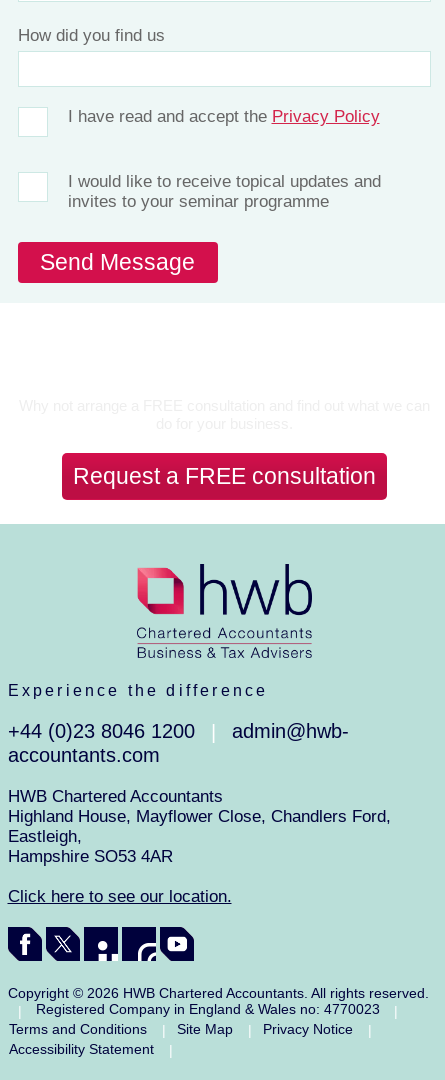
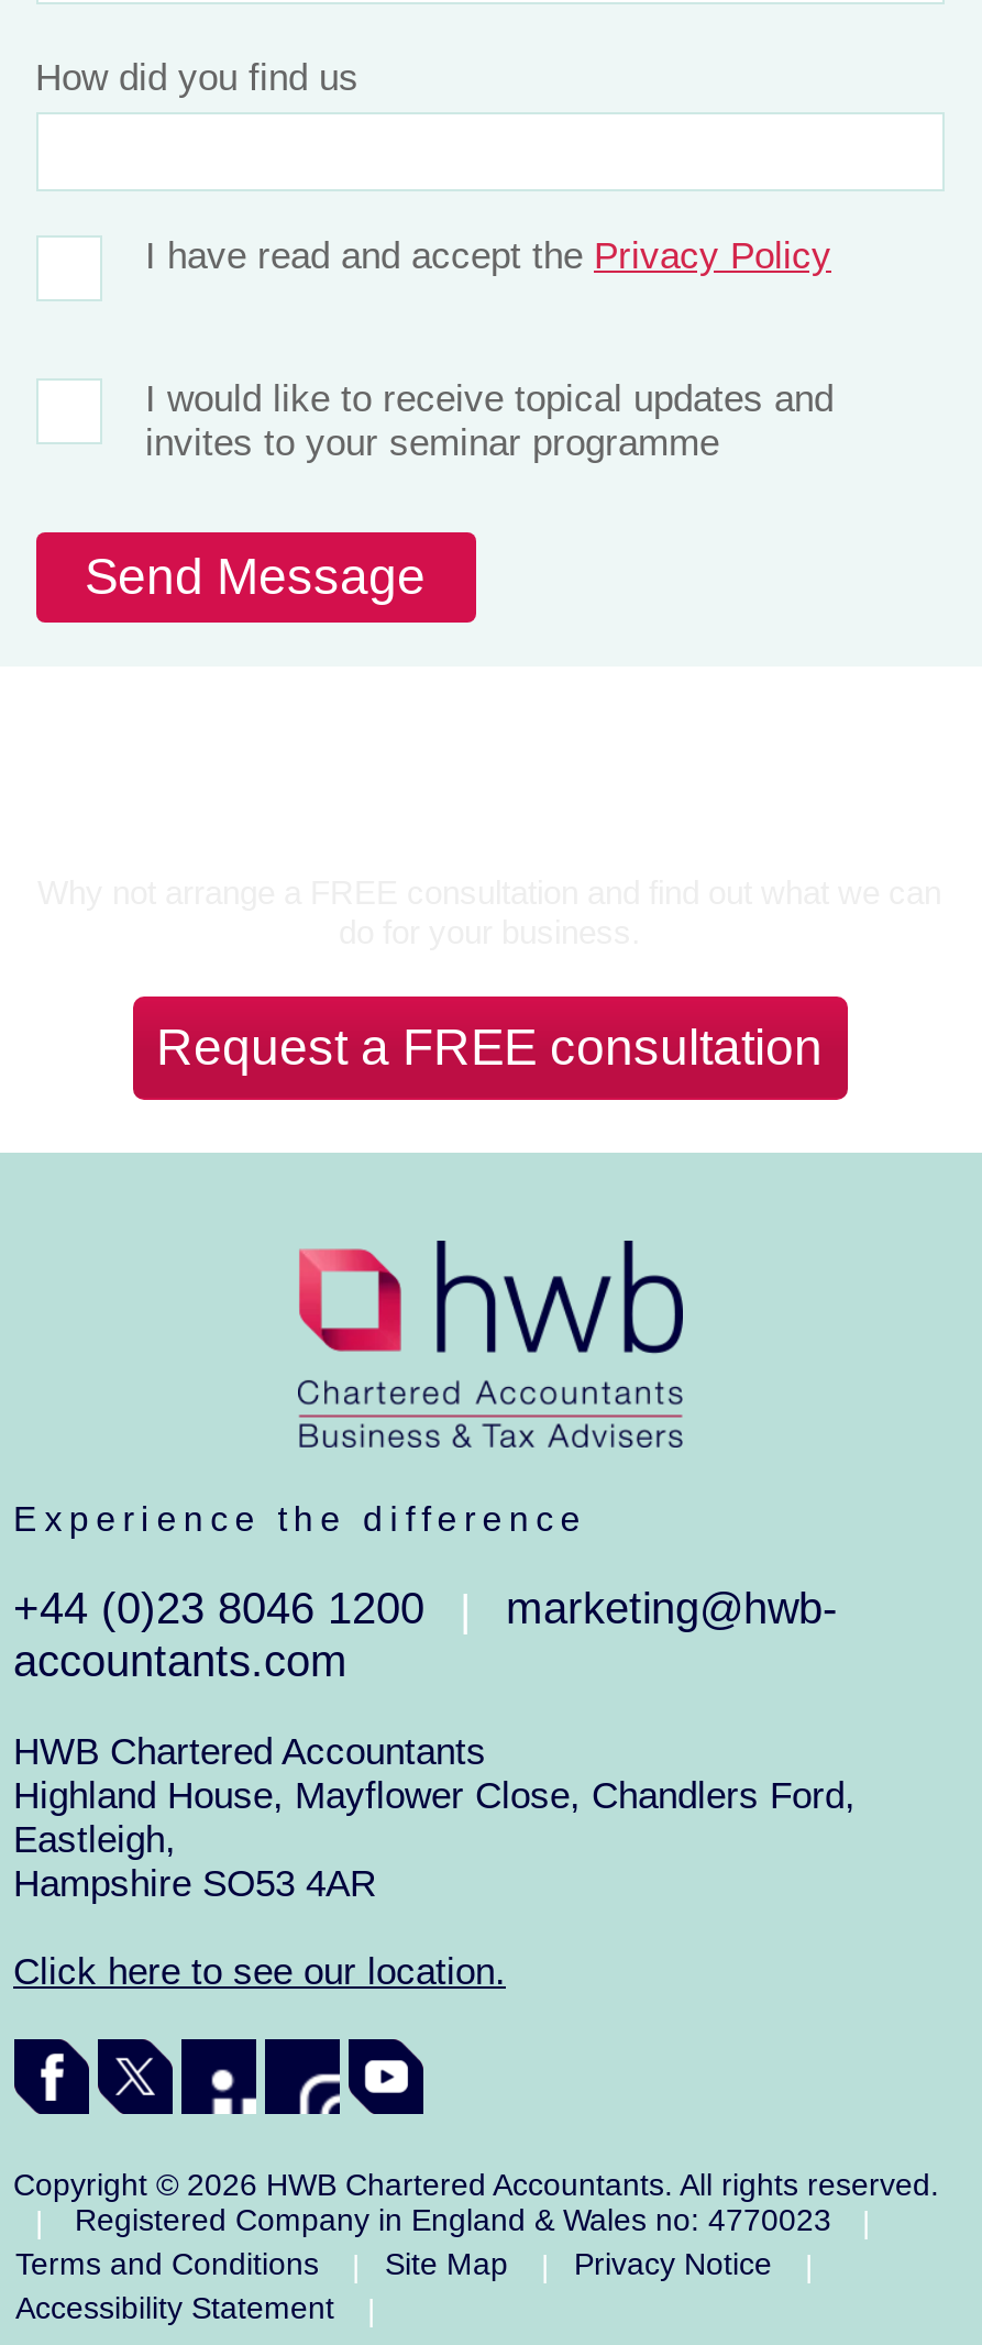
- admin@hwb-
+ marketing@hwb-
